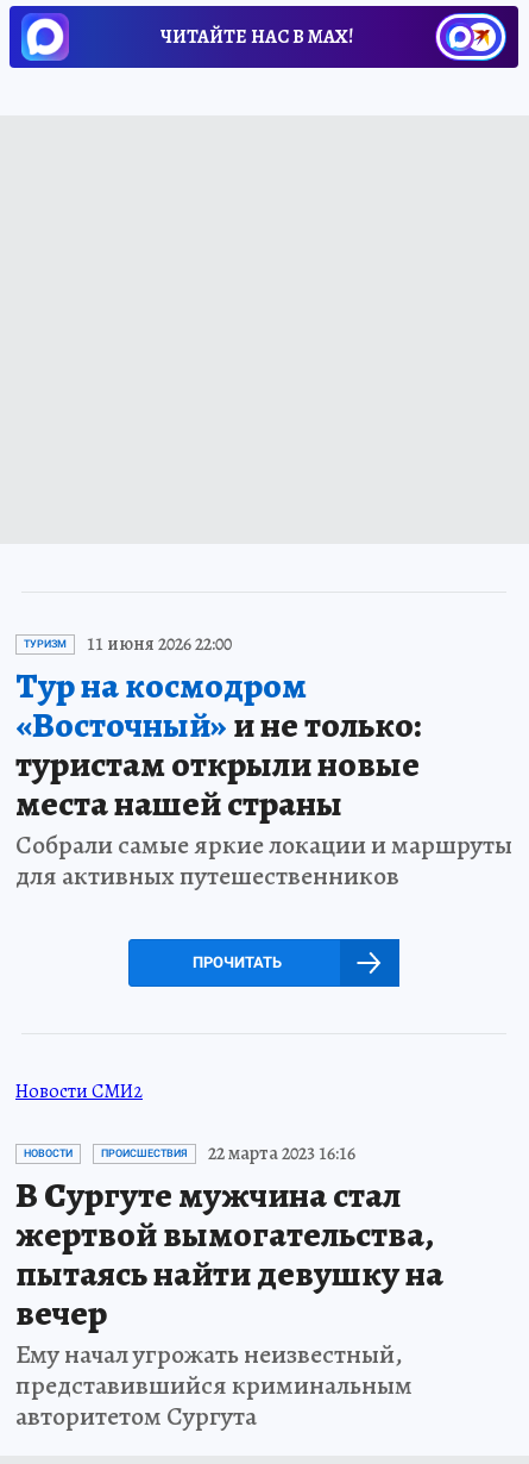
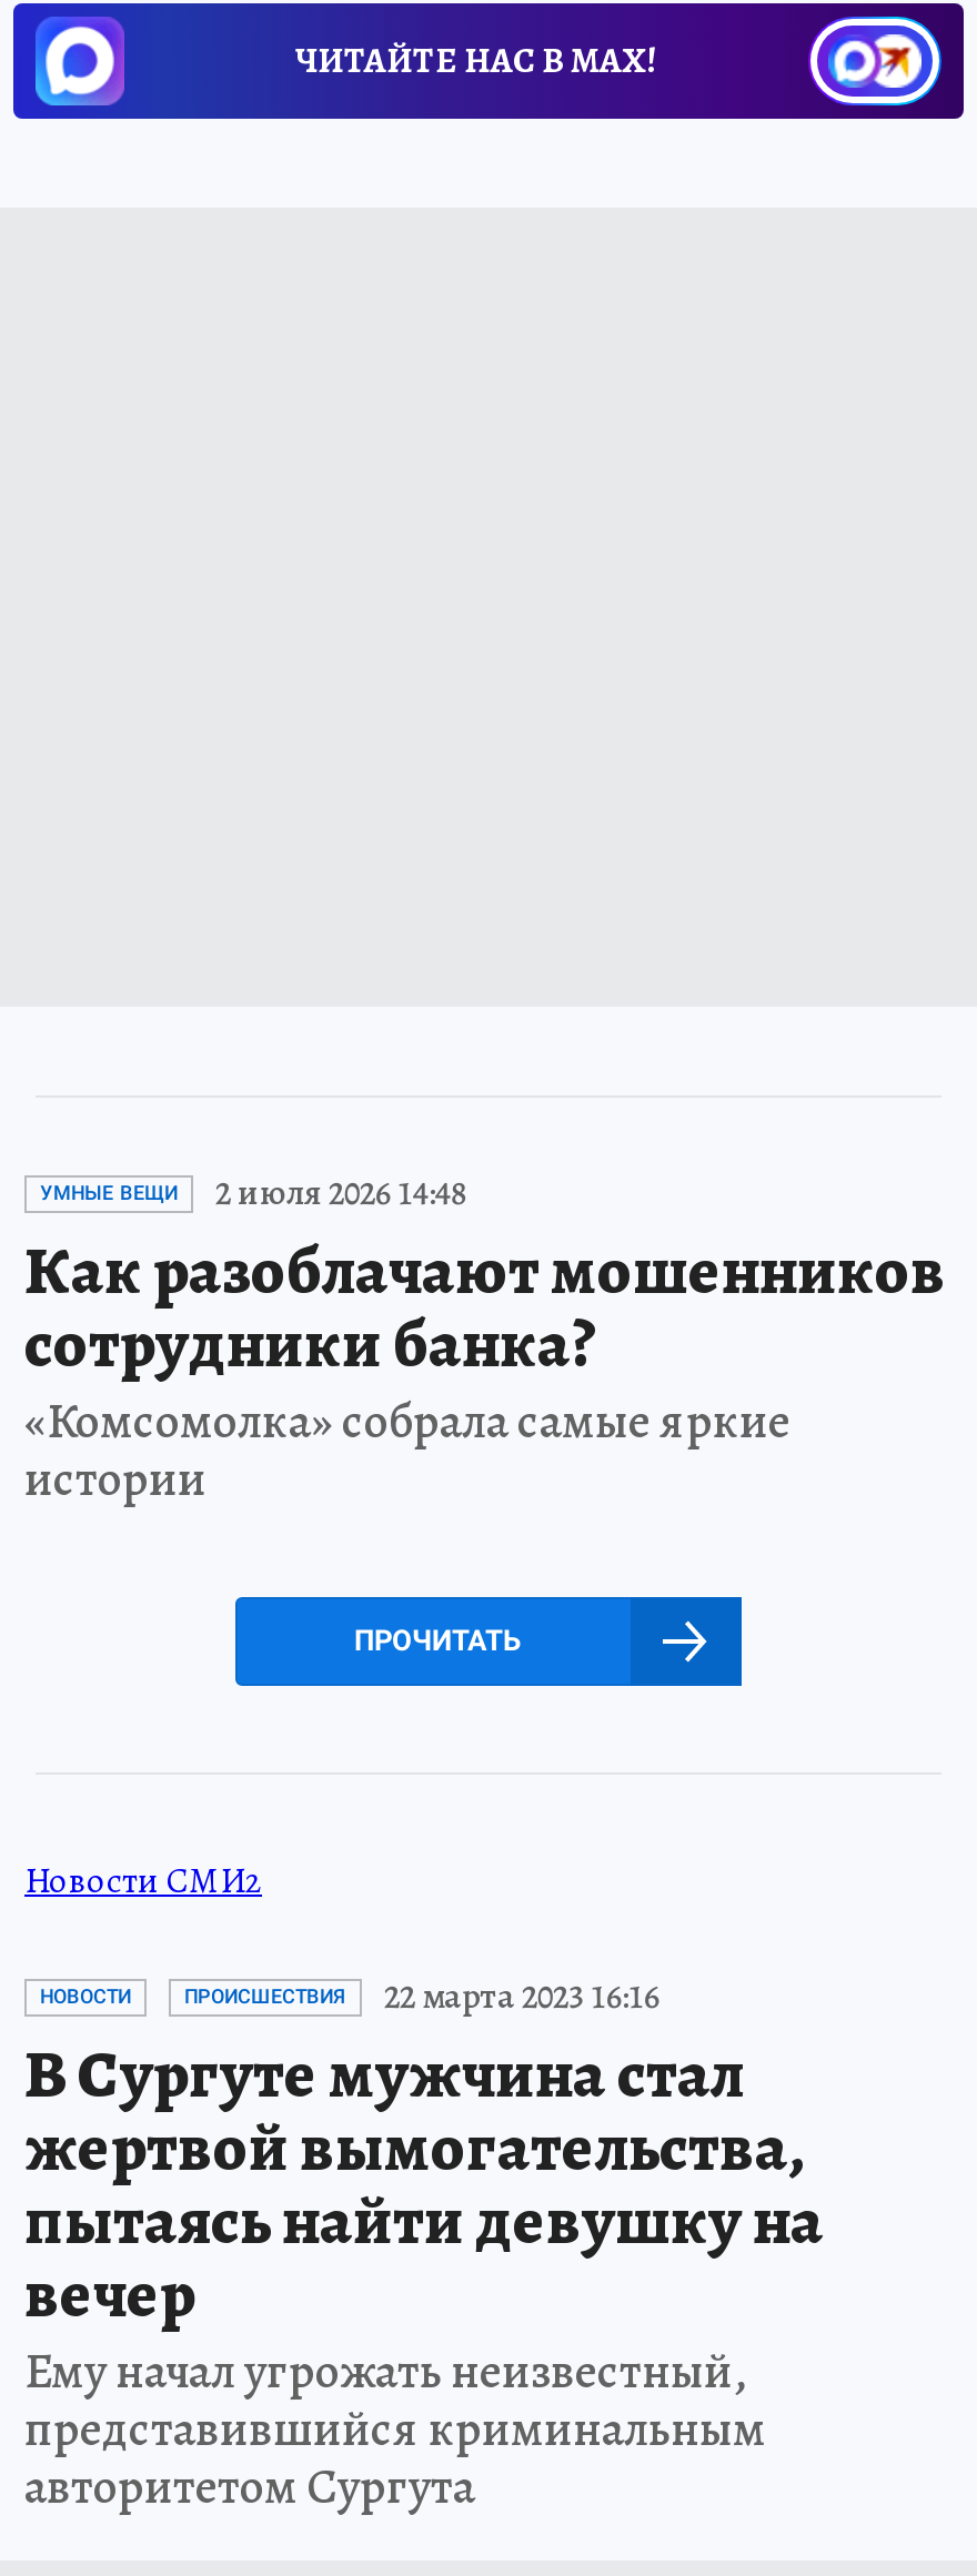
- ТУРИЗМ
- 11 июня 2026 22:00
- Тур на космодром
- «Восточный»и не только:
- туристам открыли новые
- места нашей страны
- Собрали самые яркие локации и маршруты
- для активных путешественников
+ УМНЫЕ ВЕЩИ
+ 2 июля 2026 14:48
+ Как разоблачают мошенников
+ сотрудники банка?
+ «Комсомолка» собрала самые яркие
+ истории
